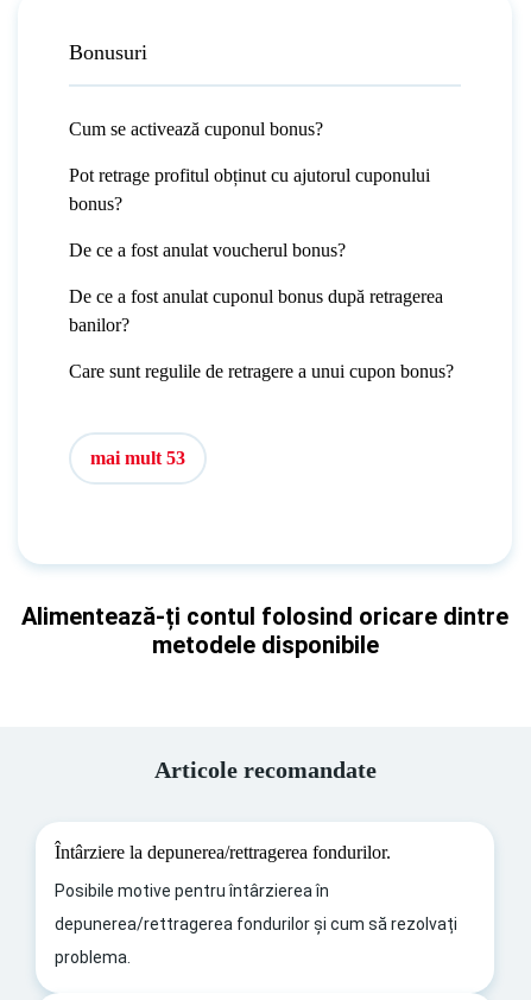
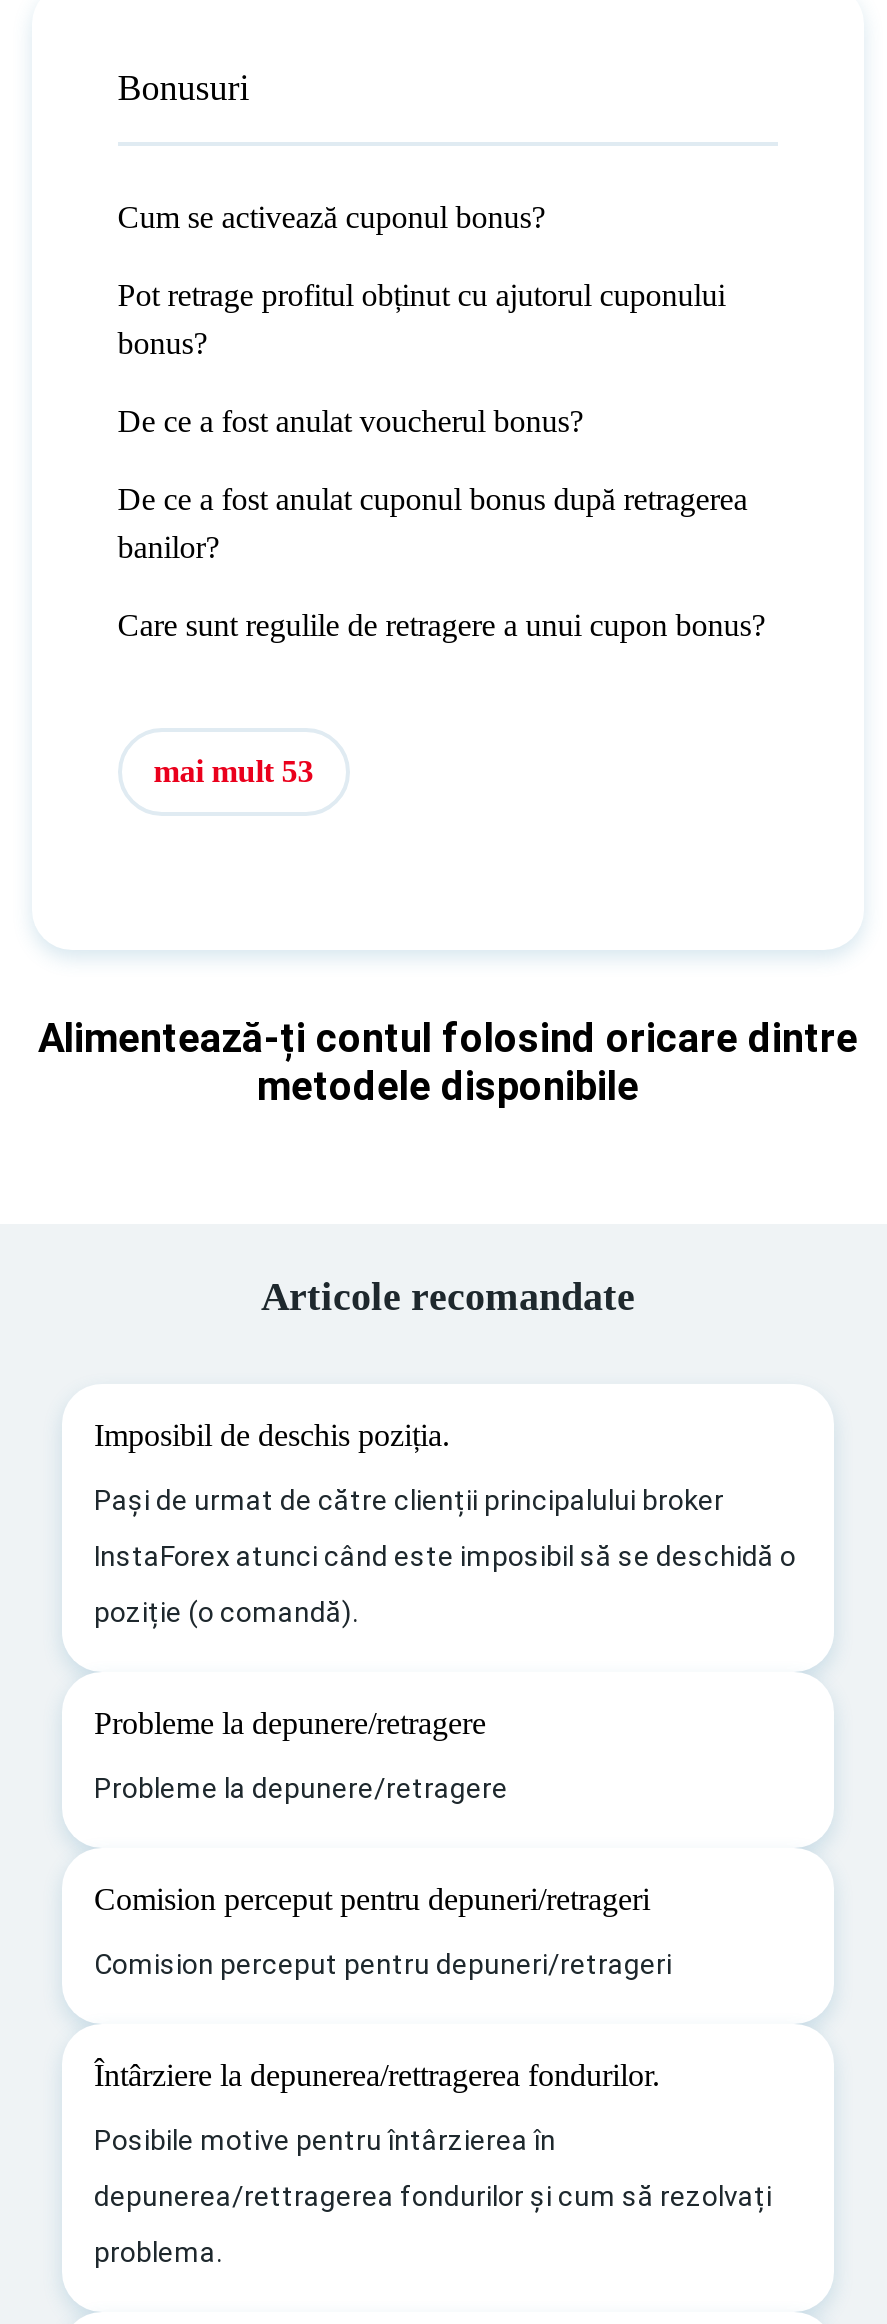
+ Imposibil de deschis poziția.
+ Pași de urmat de către clienții principalului broker
+ InstaForex atunci când este imposibil să se deschidă o
+ poziție (o comandă).
+ Probleme la depunere/retragere
+ Probleme la depunere/retragere
+ Comision perceput pentru depuneri/retrageri
+ Comision perceput pentru depuneri/retrageri
